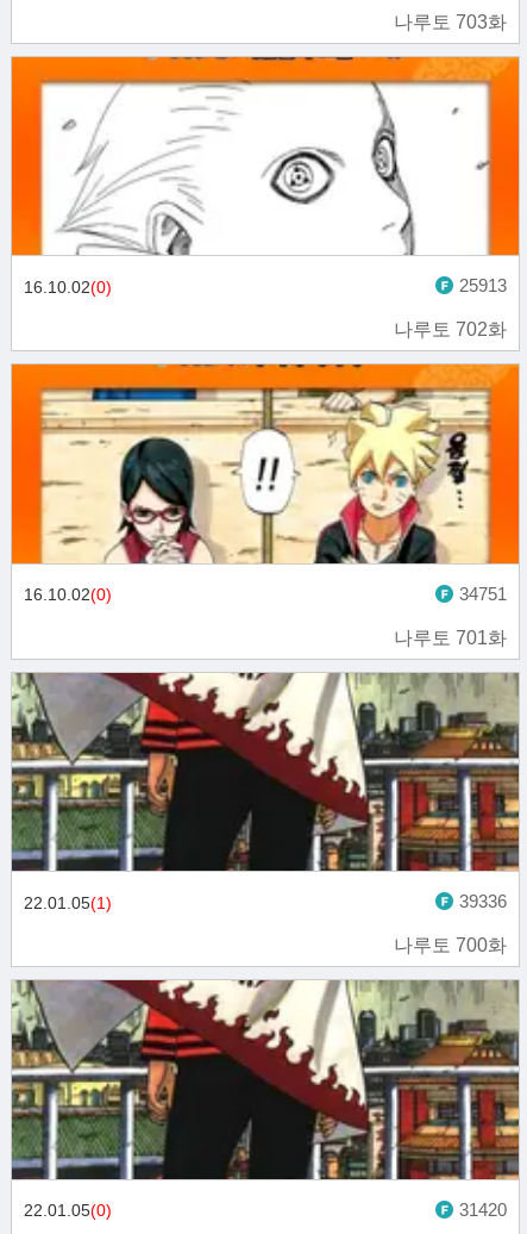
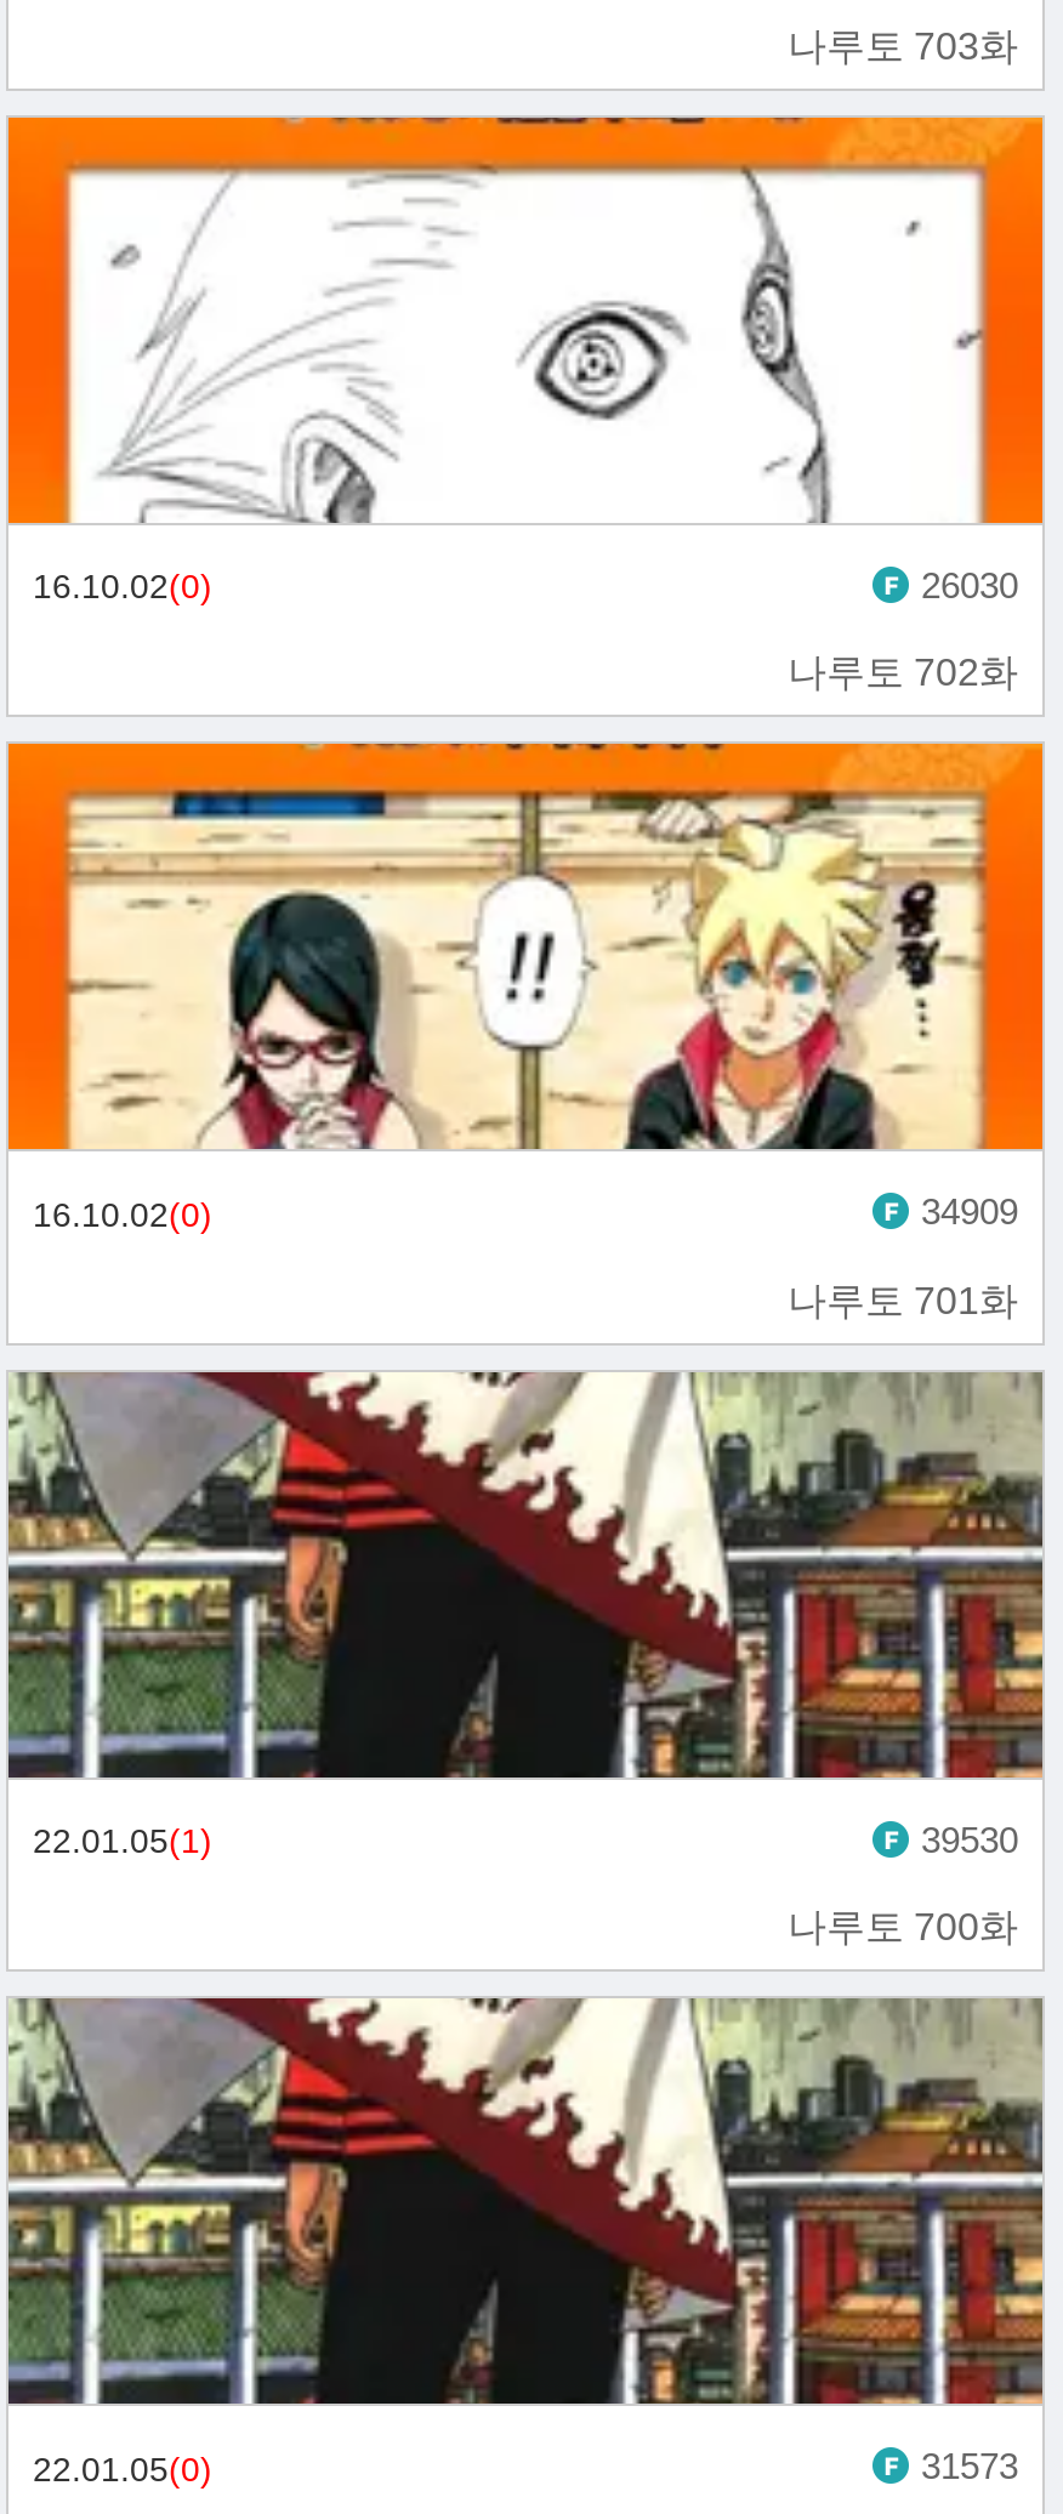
- 25913
+ 26030

- 34751
+ 34909

- 39336
+ 39530

- 31420
+ 31573
